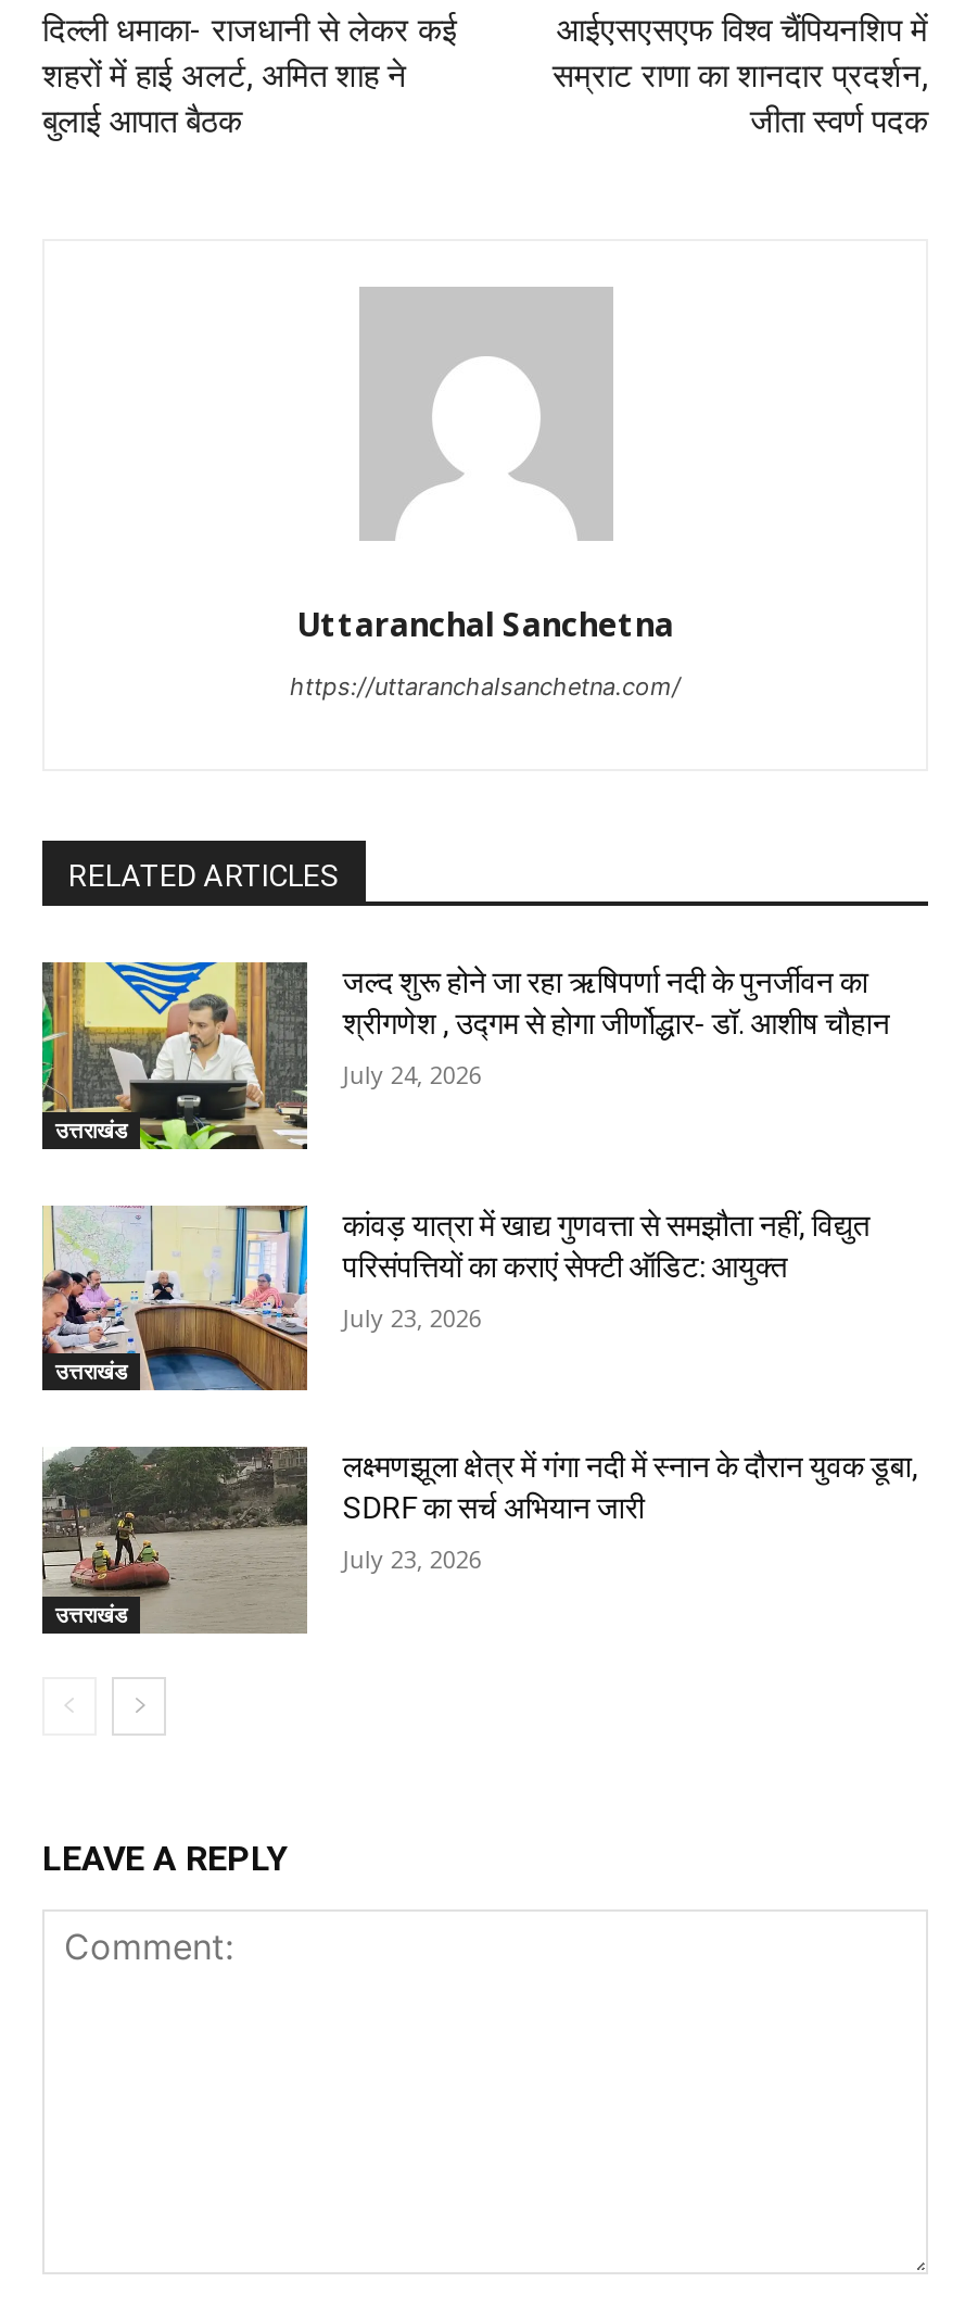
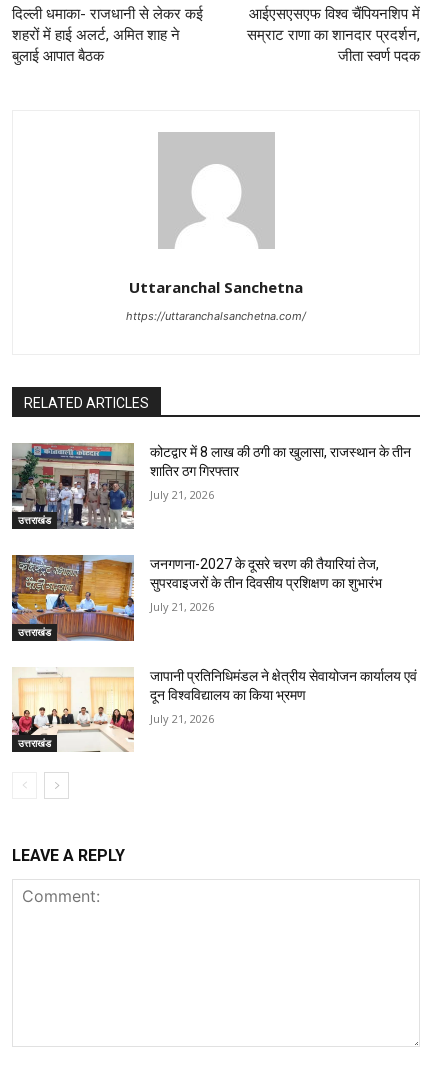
- [image]
- जल्द शुरू होने जा रहा ऋषिपर्णा नदी के पुनर्जीवन का
- श्रीगणेश , उद्गम से होगा जीर्णोद्धार- डॉ. आशीष चौहान
+ [image]
+ कोटद्वार में 8 लाख की ठगी का खुलासा, राजस्थान के तीन
+ शातिर ठग गिरफ्तार

- July 24, 2026
+ July 21, 2026

- [image]
- कांवड़ यात्रा में खाद्य गुणवत्ता से समझौता नहीं, विद्युत
- परिसंपत्तियों का कराएं सेफ्टी ऑडिट: आयुक्त
+ [image]
+ जनगणना-2027 के दूसरे चरण की तैयारियां तेज,
+ सुपरवाइजरों के तीन दिवसीय प्रशिक्षण का शुभारंभ

- July 23, 2026
+ July 21, 2026

- [image]
- लक्ष्मणझूला क्षेत्र में गंगा नदी में स्नान के दौरान युवक डूबा,
- SDRF का सर्च अभियान जारी
+ [image]
+ जापानी प्रतिनिधिमंडल ने क्षेत्रीय सेवायोजन कार्यालय एवं
+ दून विश्वविद्यालय का किया भ्रमण

- July 23, 2026
+ July 21, 2026
